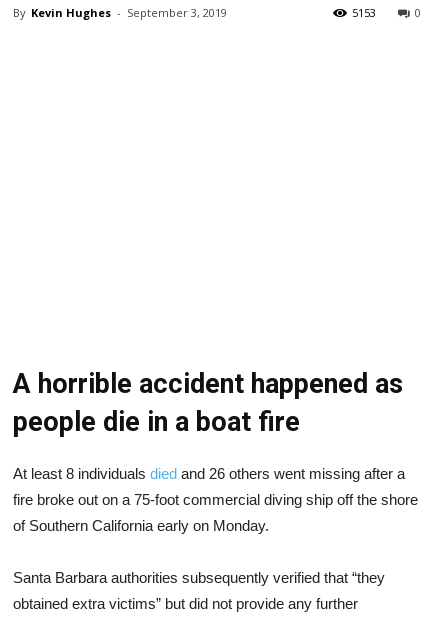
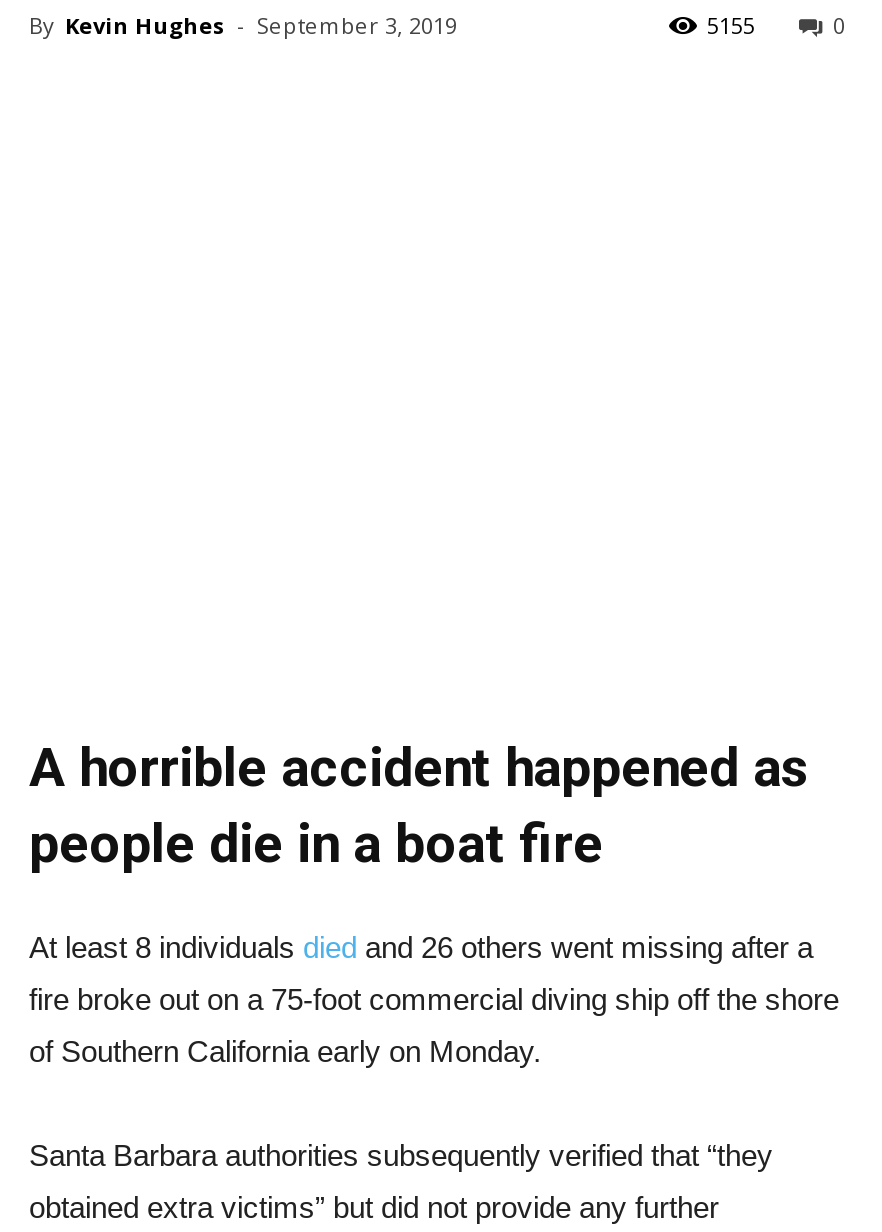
- 5153
+ 5155
